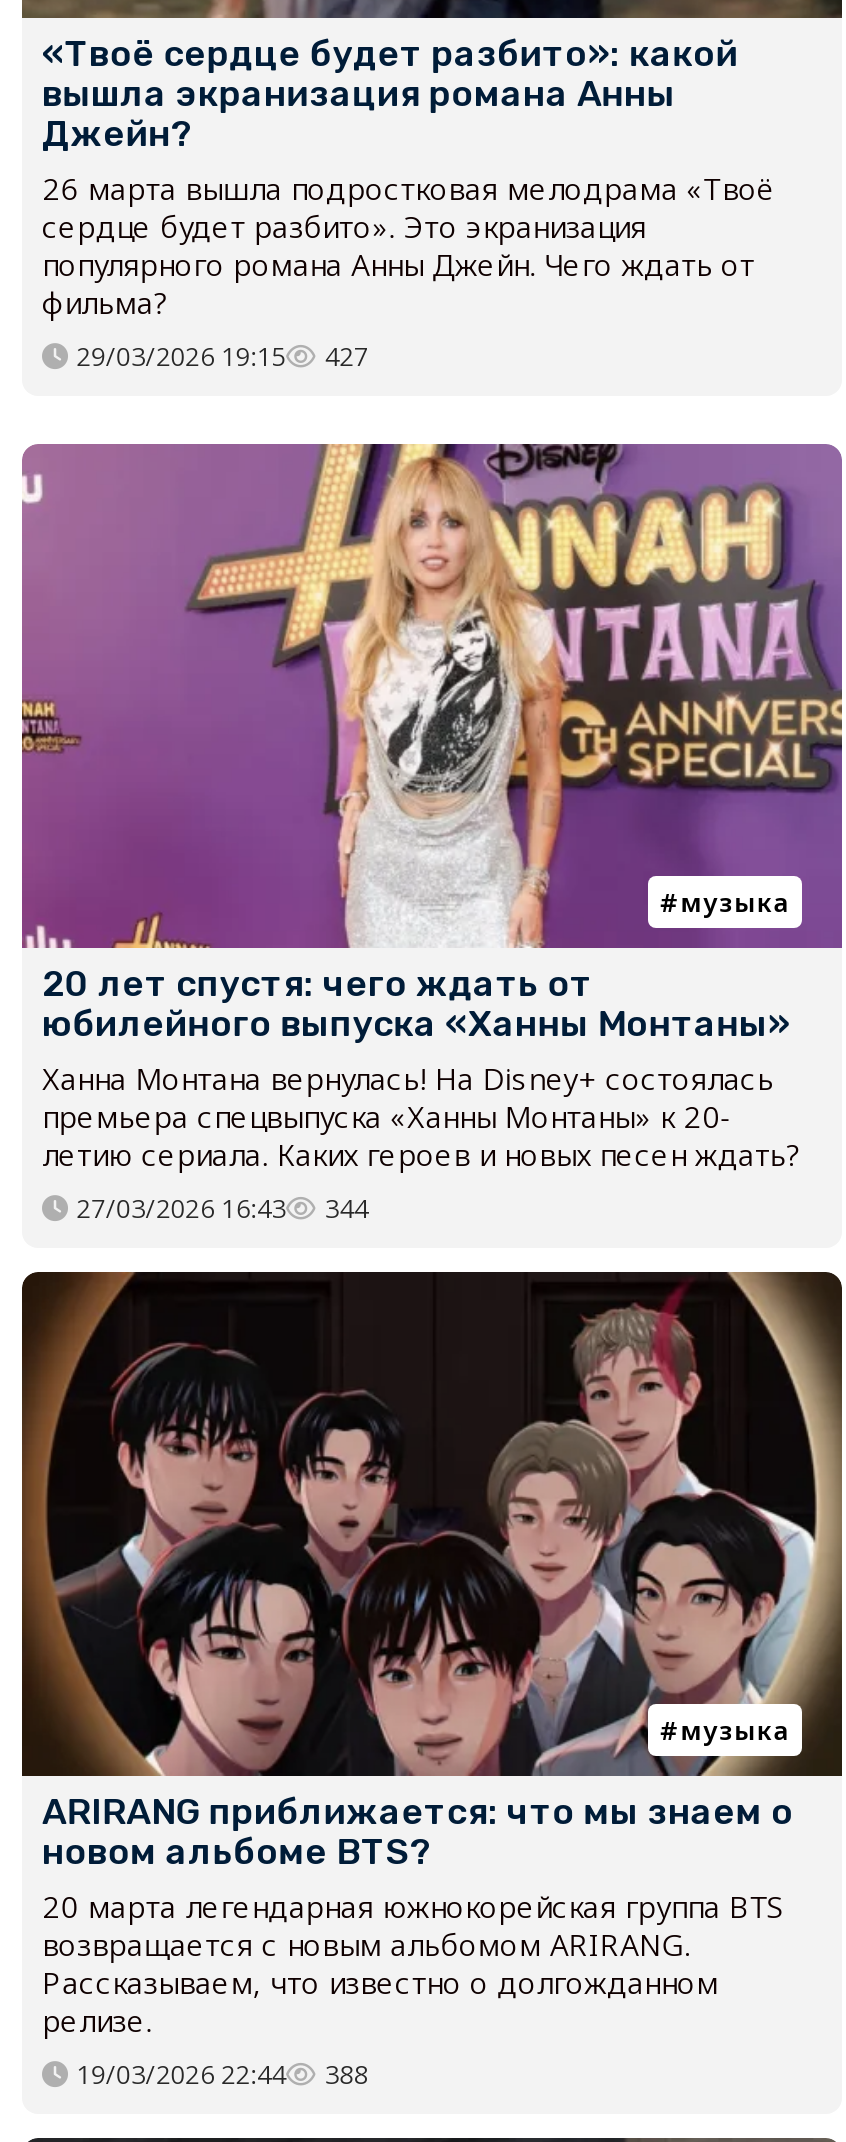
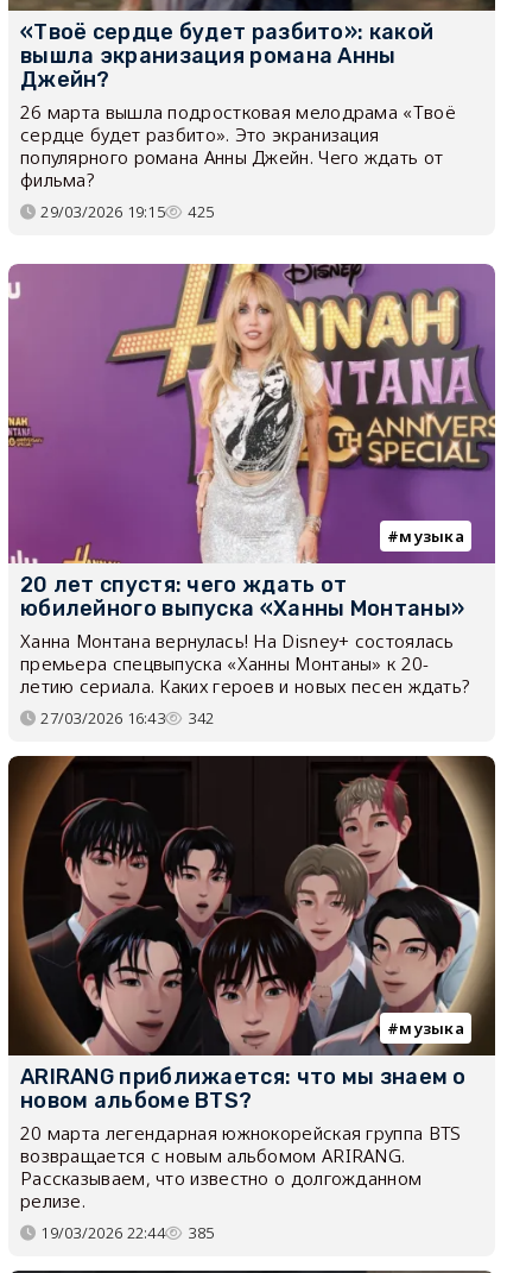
- 29/03/2026 19:15 427
+ 29/03/2026 19:15 425

- 27/03/2026 16:43 344
+ 27/03/2026 16:43 342

- 19/03/2026 22:44 388
+ 19/03/2026 22:44 385
